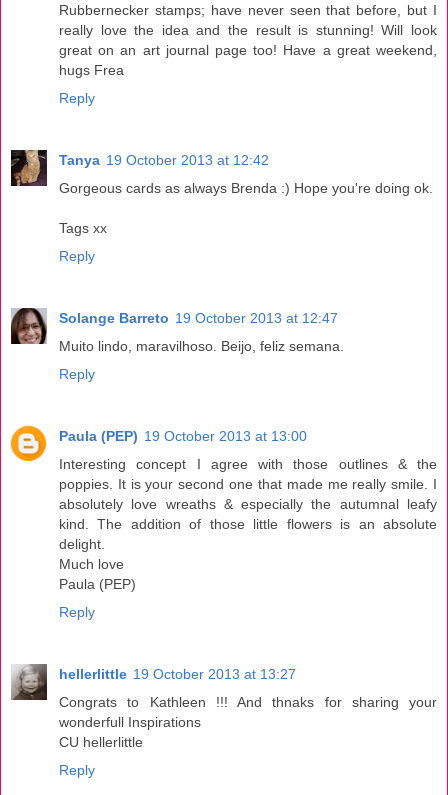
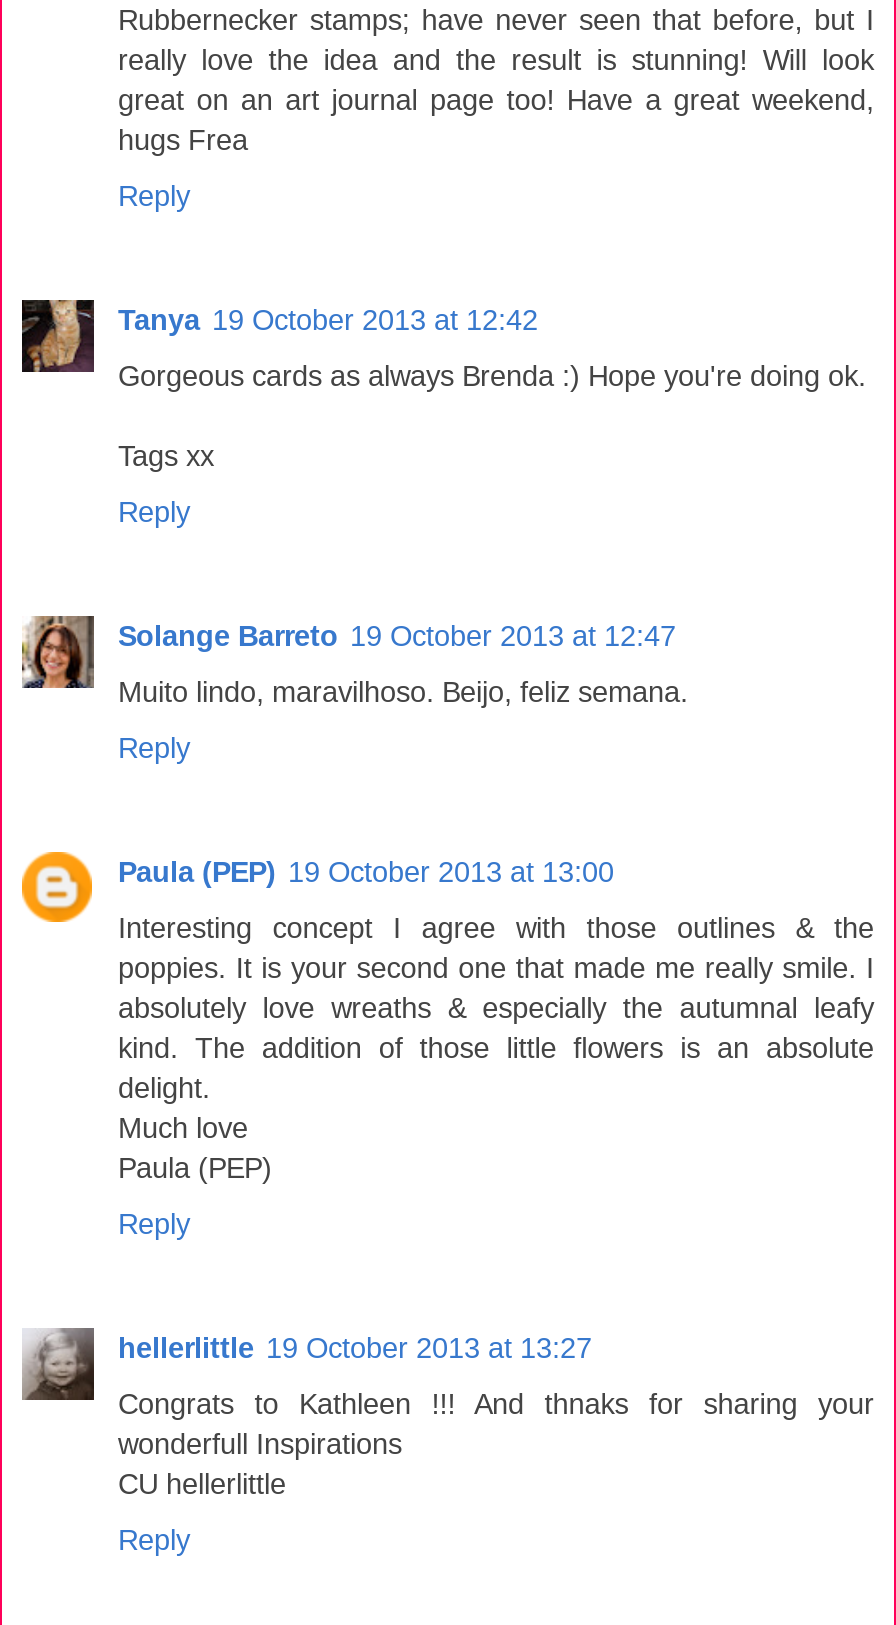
- [image]
+ [image]
